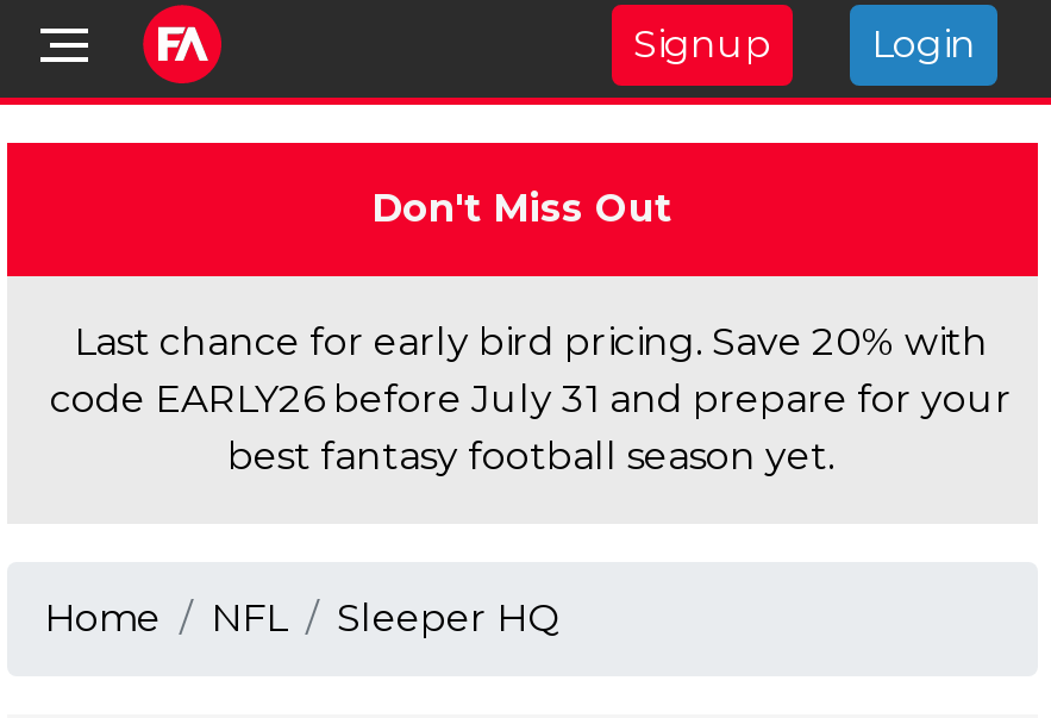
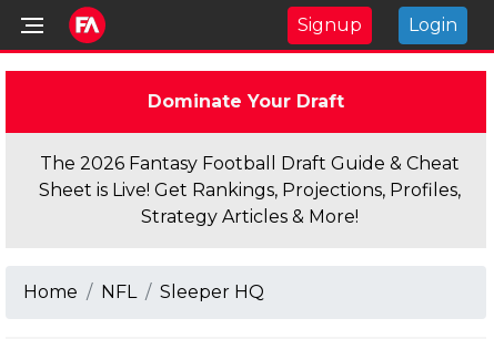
- Don't Miss Out
+ Dominate Your Draft

- Last chance for early bird pricing. Save 20% with
- code EARLY26 before July 31 and prepare for your
- best fantasy football season yet.
+ The 2026 Fantasy Football Draft Guide & Cheat
+ Sheet is Live! Get Rankings, Projections, Profiles,
+ Strategy Articles & More!
